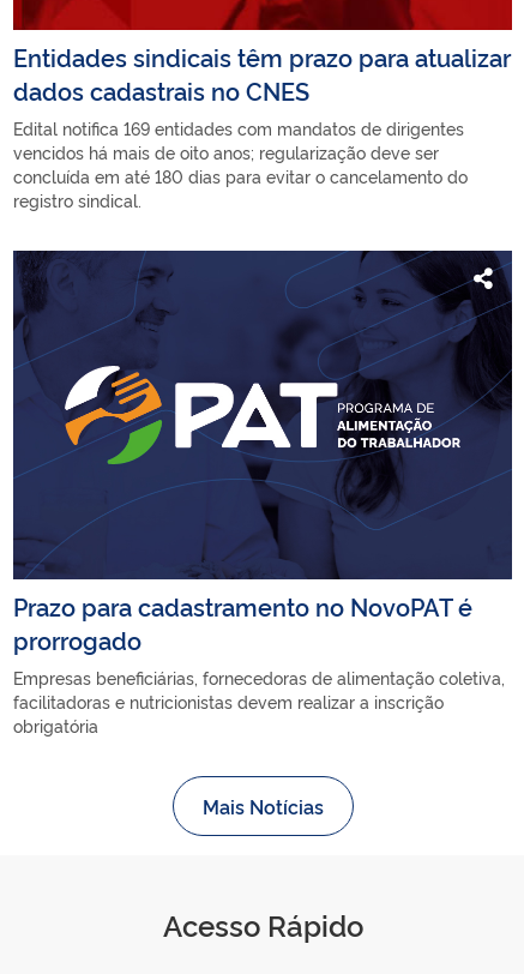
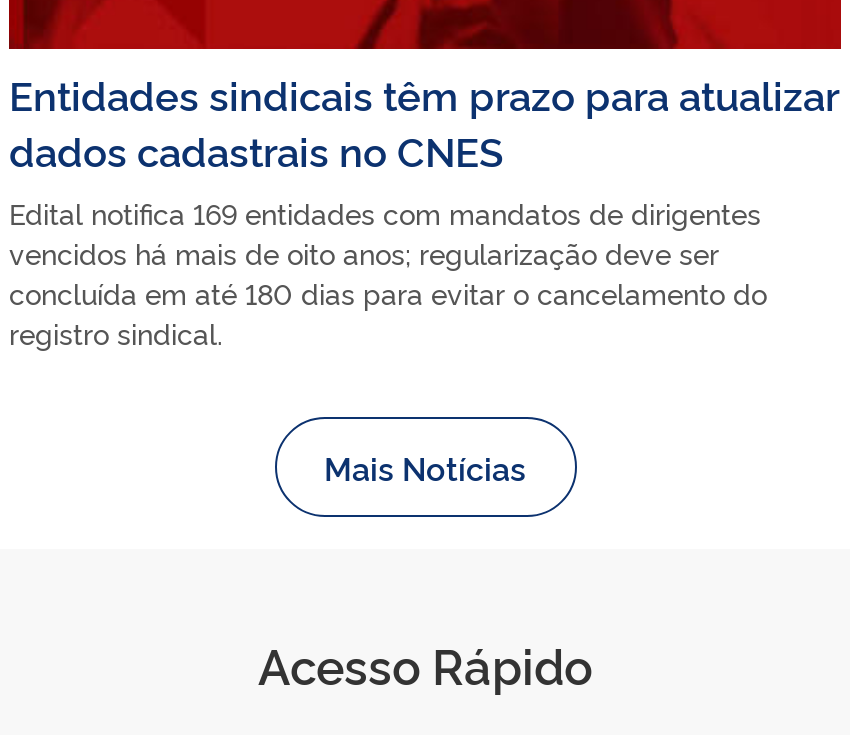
- [image]
- Prazo para cadastramento no NovoPAT é
- prorrogado
- Empresas beneficiárias, fornecedoras de alimentação coletiva,
- facilitadoras e nutricionistas devem realizar a inscrição
- obrigatória
